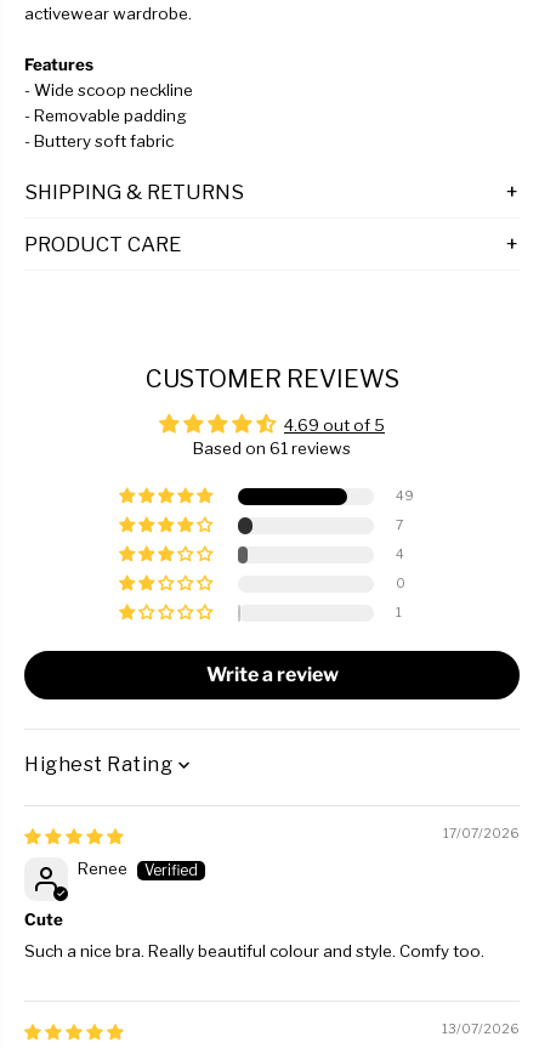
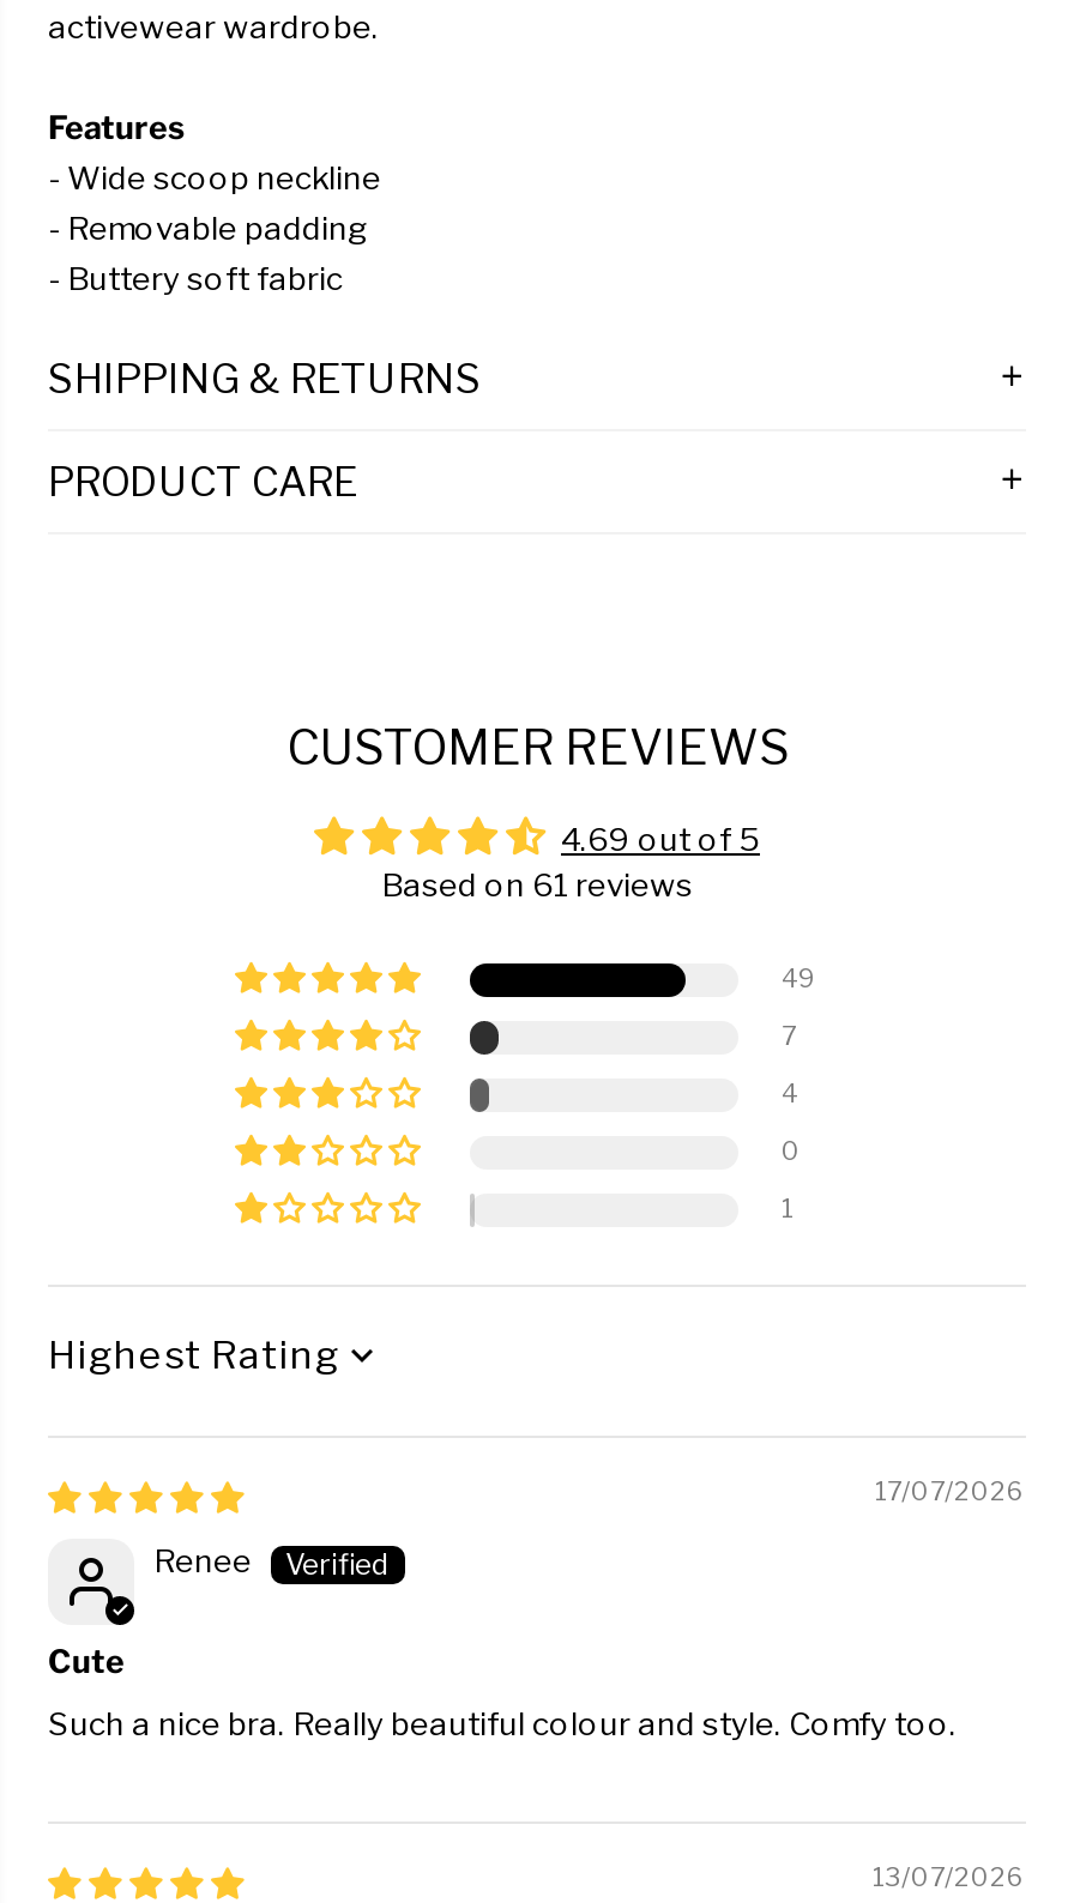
- Write a review
